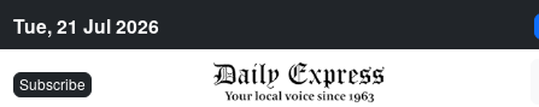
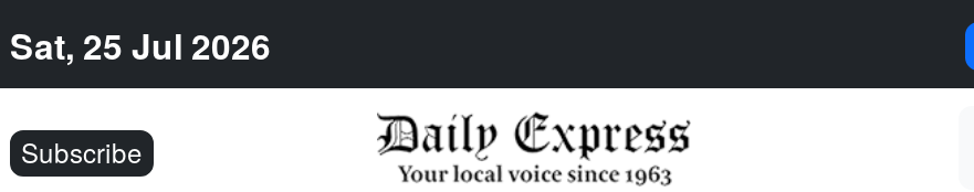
- Tue, 21 Jul 2026
+ Sat, 25 Jul 2026
